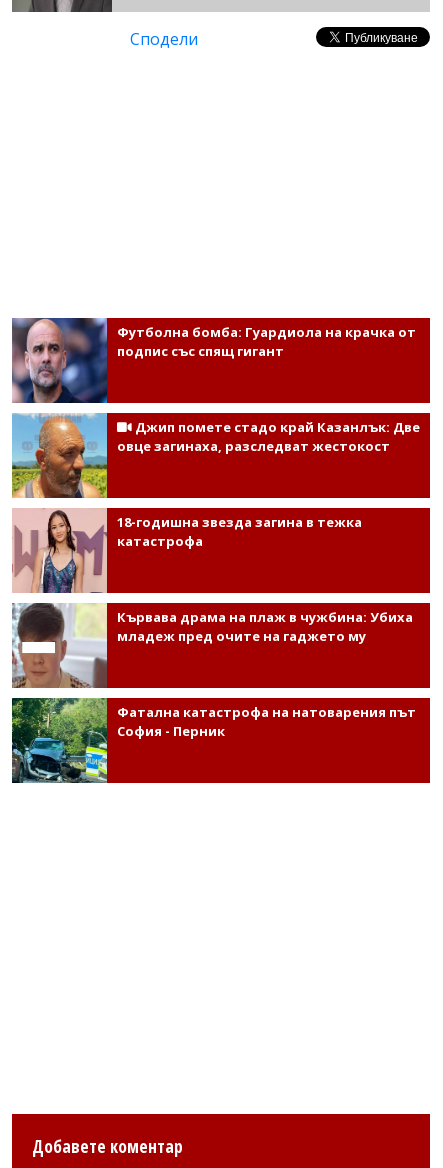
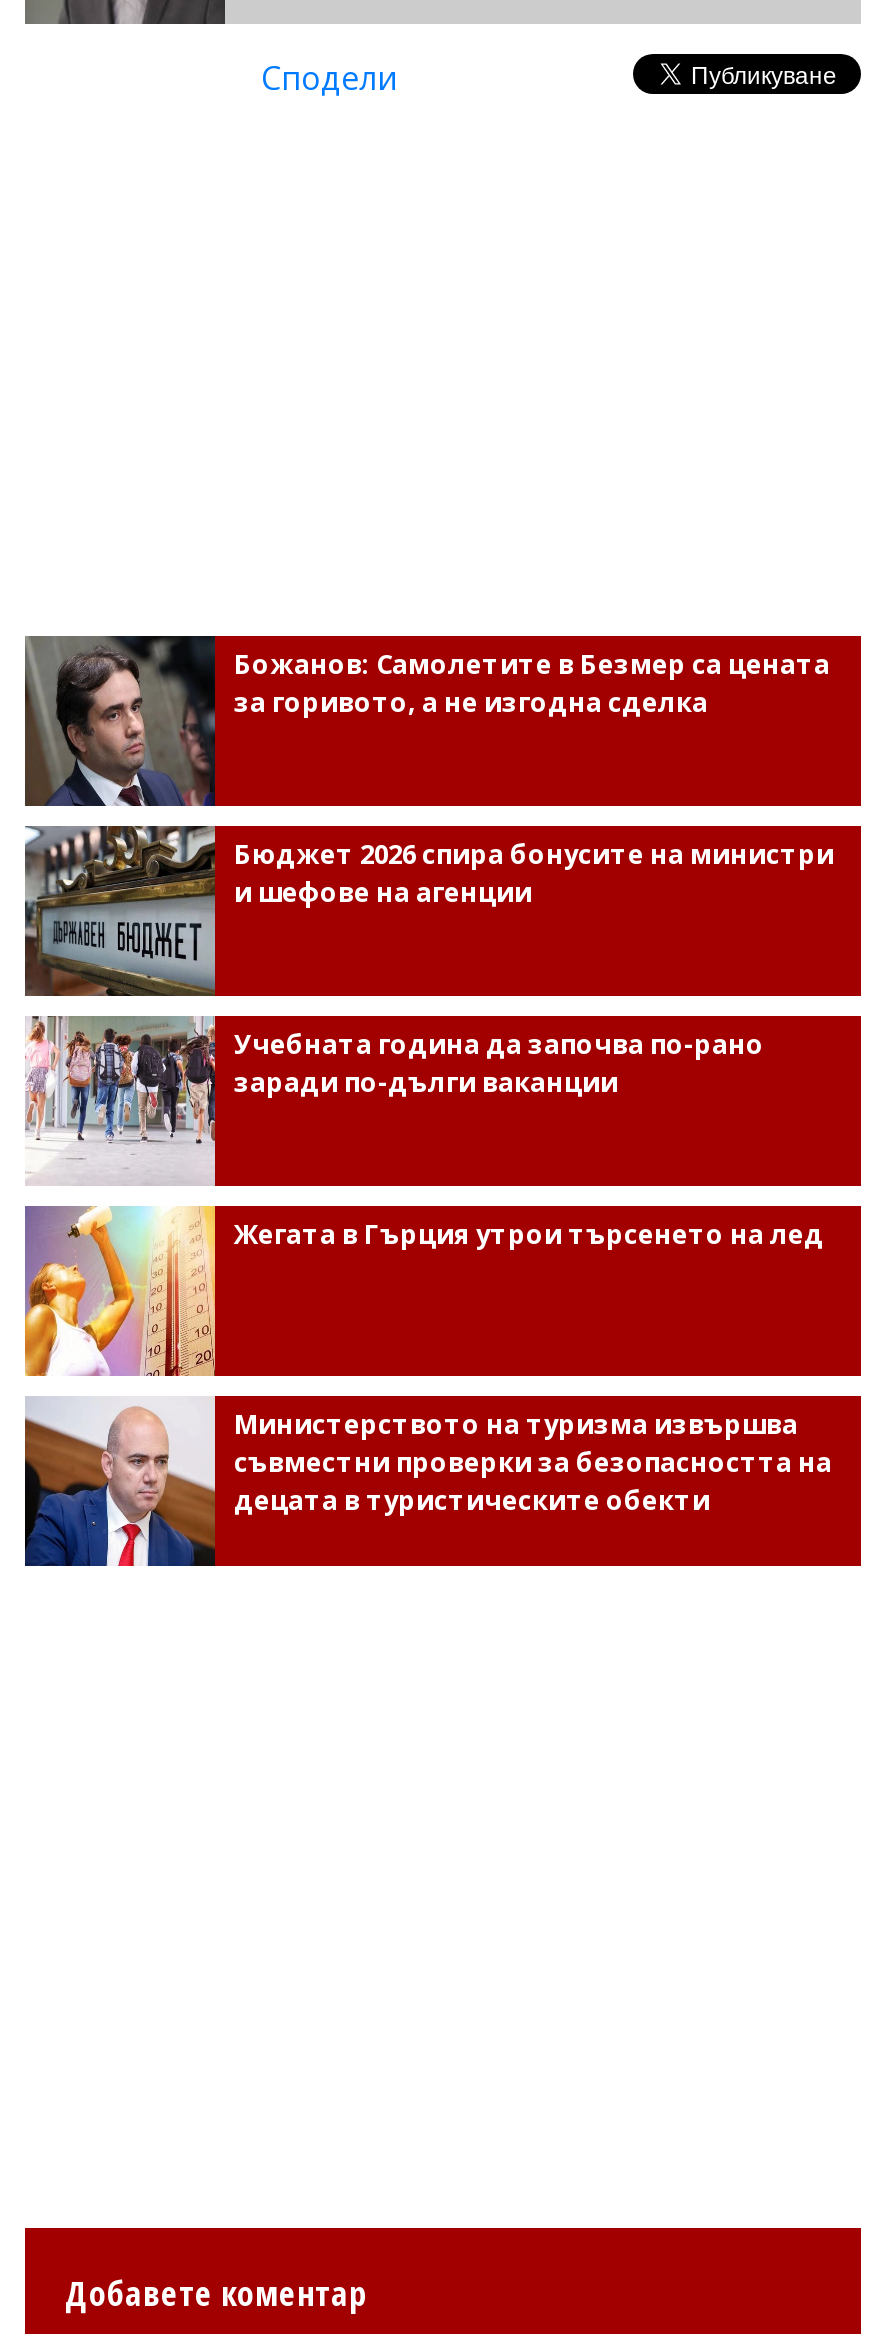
- [image]
- Футболна бомба: Гуардиола на крачка от
- подпис със спящ гигант
+ [image]
+ Божанов: Самолетите в Безмер са цената
+ за горивото, а не изгодна сделка

- [image]
- Джип помете стадо край Казанлък: Две
- овце загинаха, разследват жестокост
+ [image]
+ Бюджет 2026 спира бонусите на министри
+ и шефове на агенции

- [image]
- 18-годишна звезда загина в тежка
- катастрофа
+ [image]
+ Учебната година да започва по-рано
+ заради по-дълги ваканции

- [image]
- Кървава драма на плаж в чужбина: Убиха
- младеж пред очите на гаджето му
+ [image]
+ Жегата в Гърция утрои търсенето на лед

- [image]
- Фатална катастрофа на натоварения път
- София - Перник
+ [image]
+ Министерството на туризма извършва
+ съвместни проверки за безопасността на
+ децата в туристическите обекти
